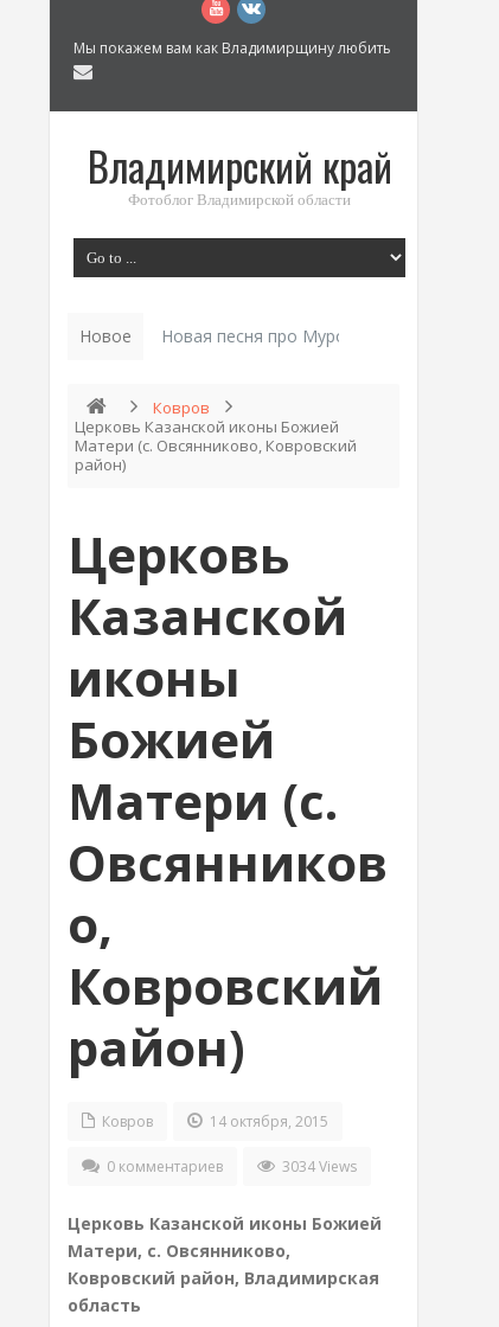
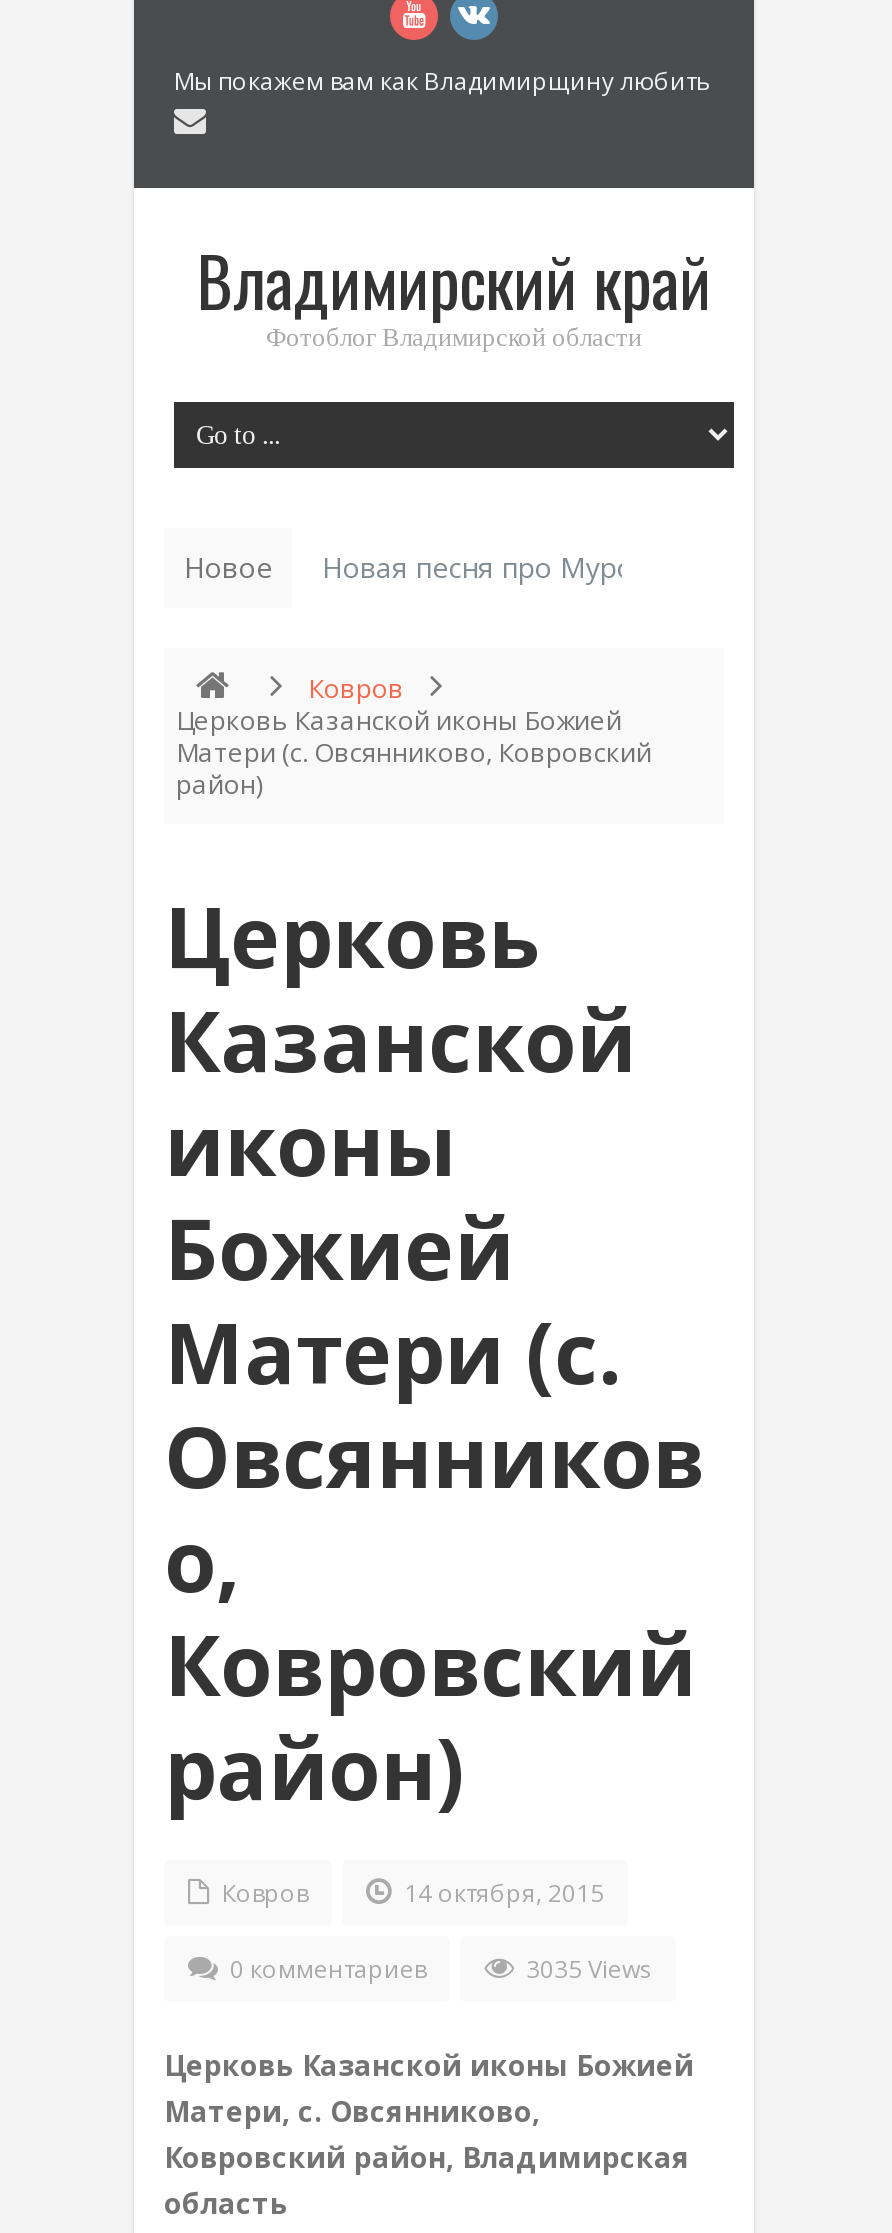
- 3034 Views
+ 3035 Views
